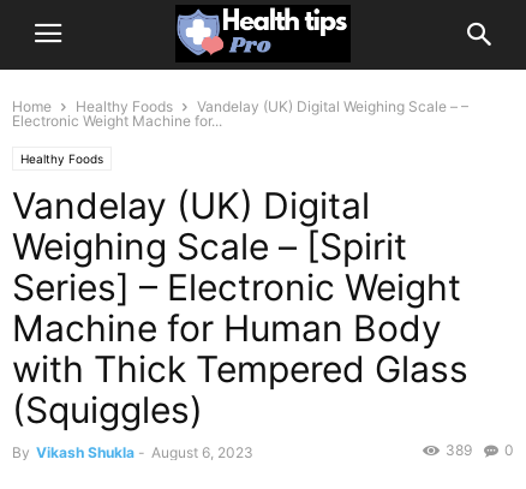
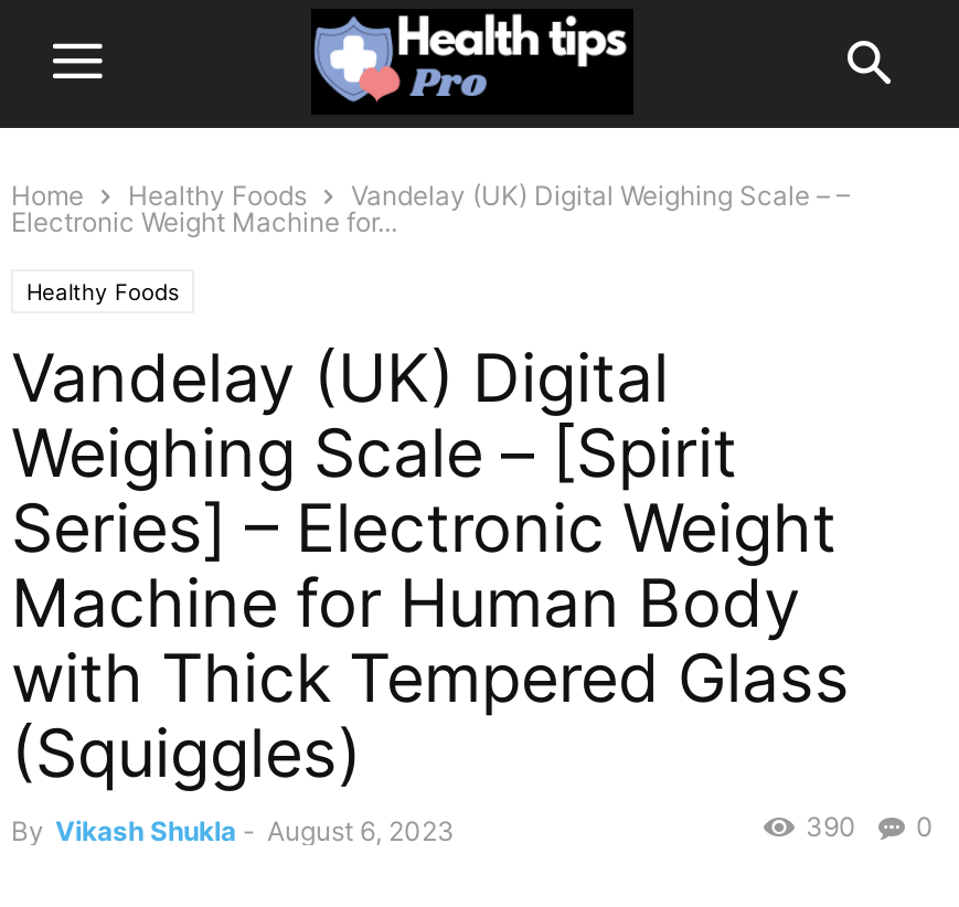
- 389 0
+ 390 0
